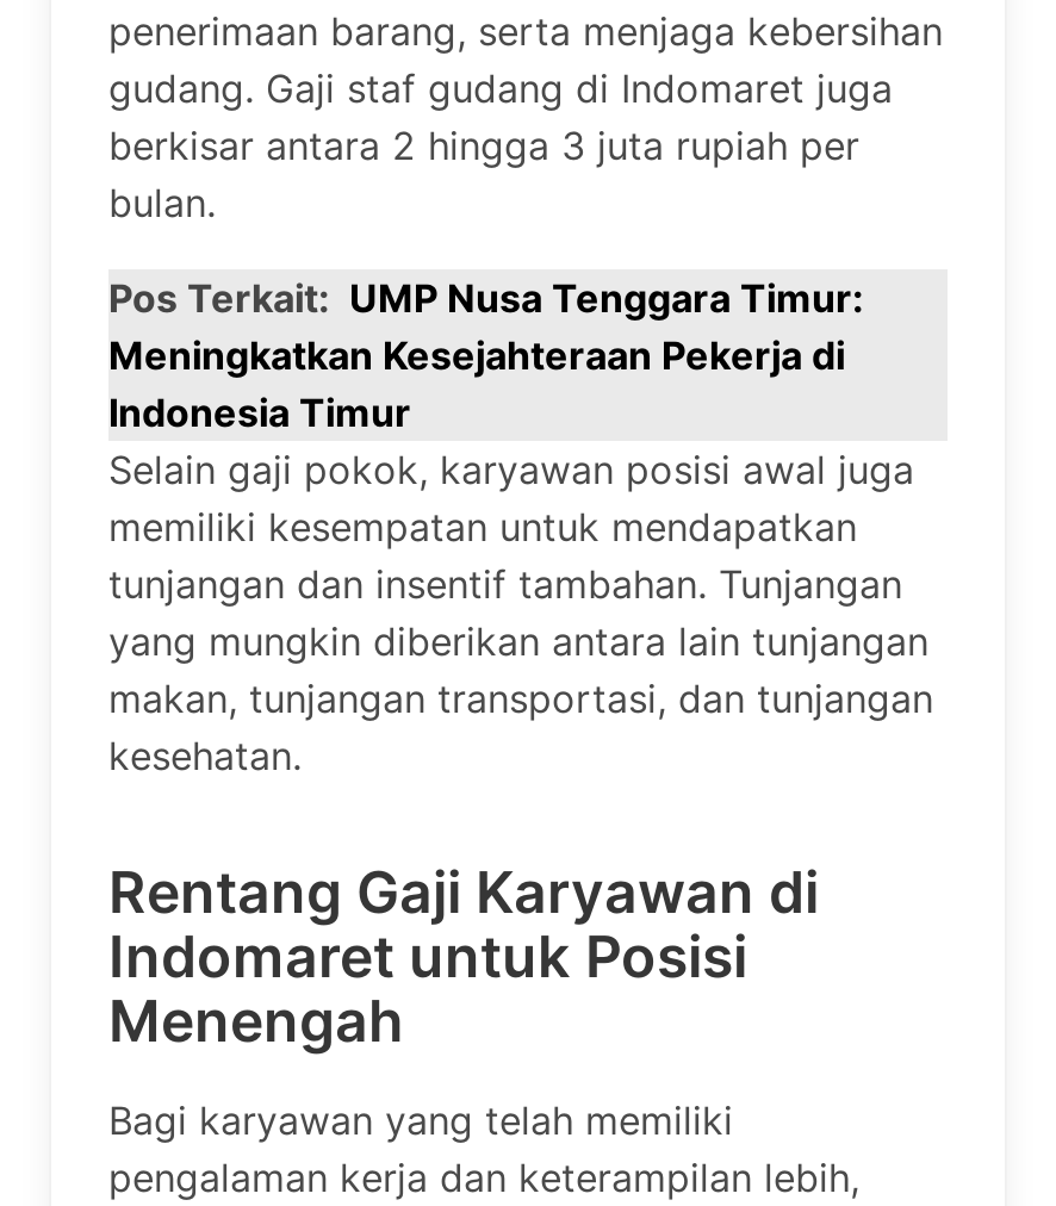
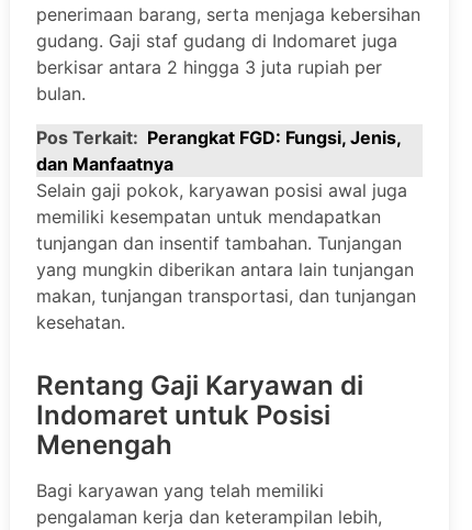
- Pos Terkait: UMP Nusa Tenggara Timur:
- Meningkatkan Kesejahteraan Pekerja di
- Indonesia Timur
+ Pos Terkait: Perangkat FGD: Fungsi, Jenis,
+ dan Manfaatnya
